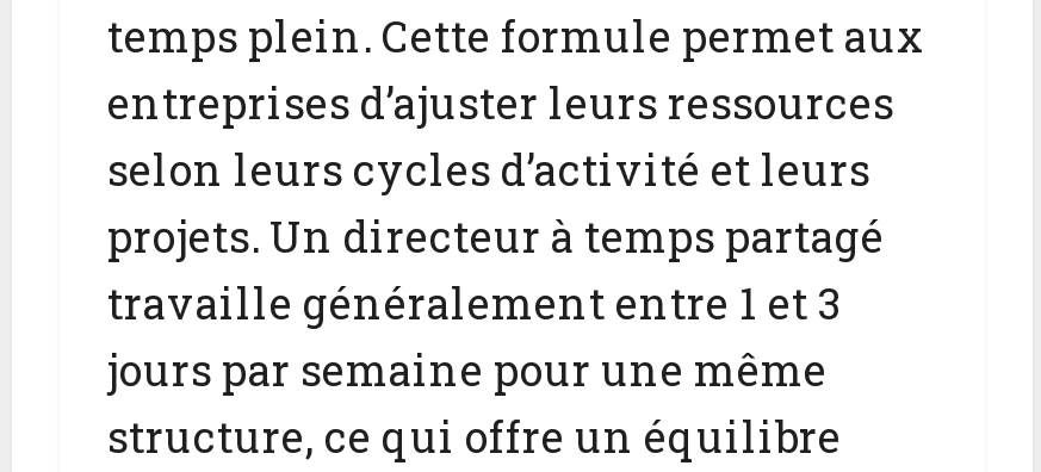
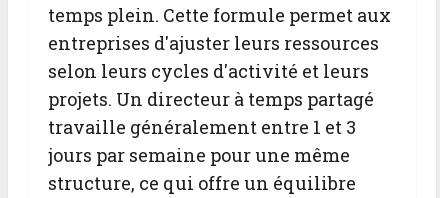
- entreprises d’ajuster leurs ressources
+ entreprises d'ajuster leurs ressources

- selon leurs cycles d’activité et leurs
+ selon leurs cycles d'activité et leurs
